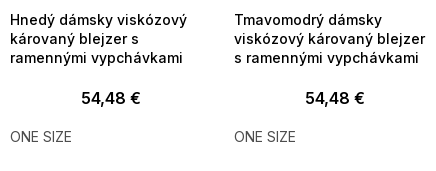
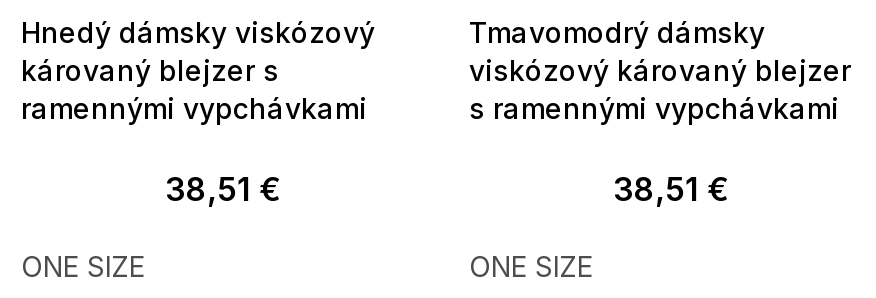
- 54,48 €
+ 38,51 €

- 54,48 €
+ 38,51 €
